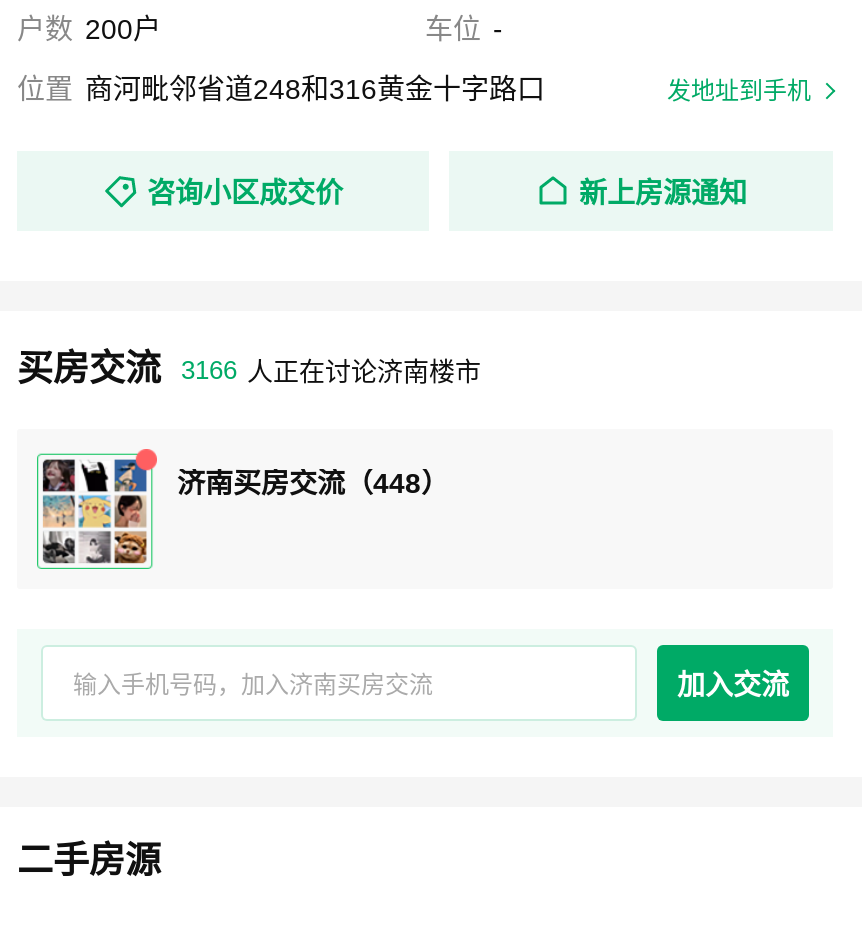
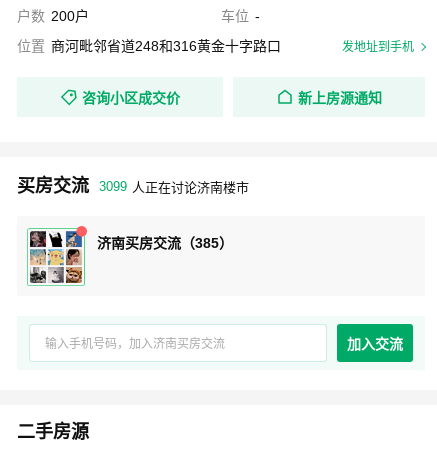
- 3166 人正在讨论济南楼市
+ 3099 人正在讨论济南楼市

- 济南买房交流（448）
+ 济南买房交流（385）
